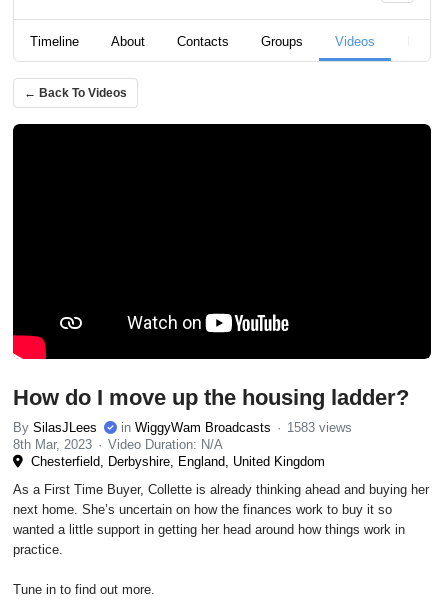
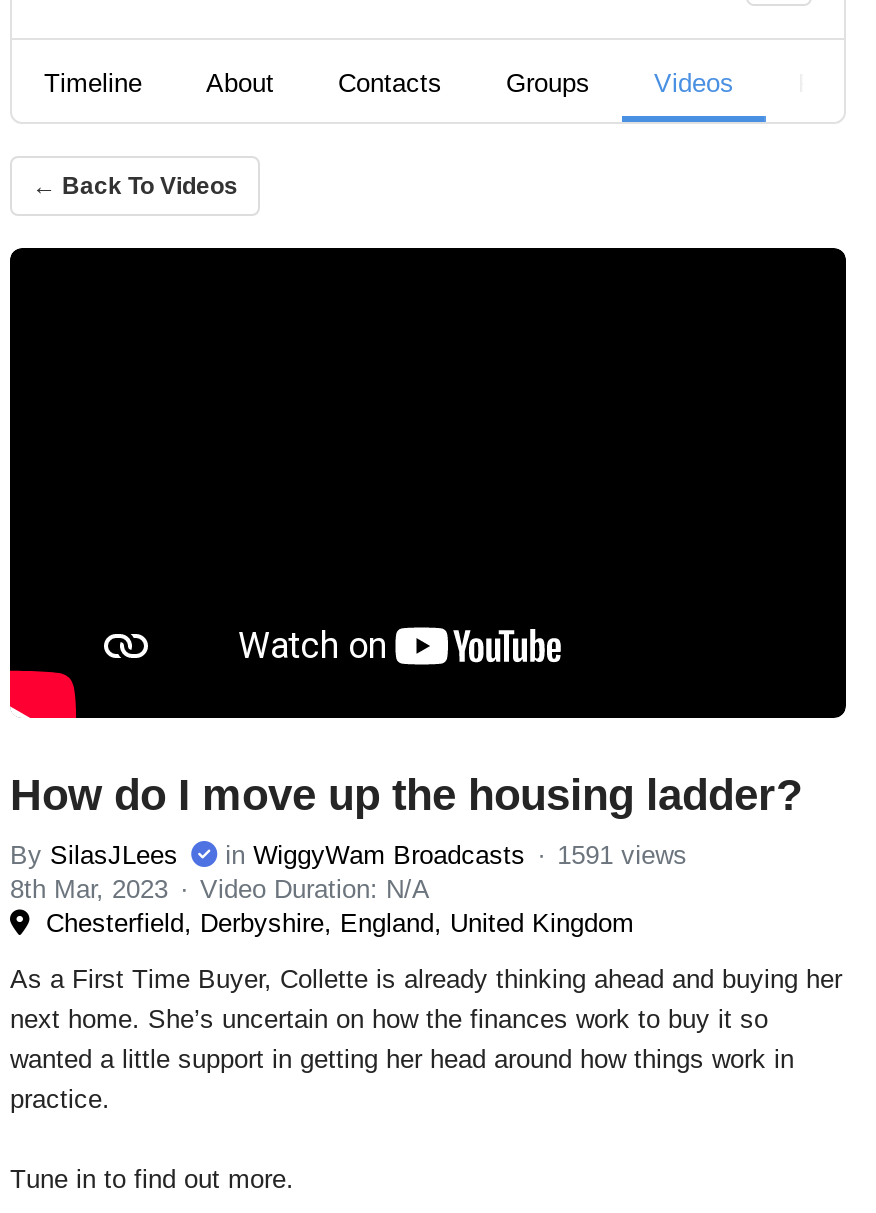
- By SilasJLees in WiggyWam Broadcasts 1583 views
+ By SilasJLees in WiggyWam Broadcasts 1591 views
